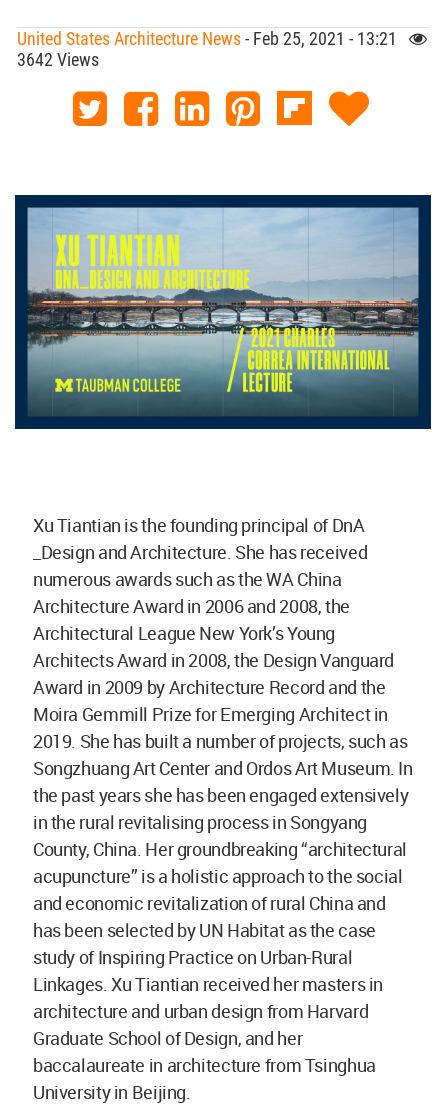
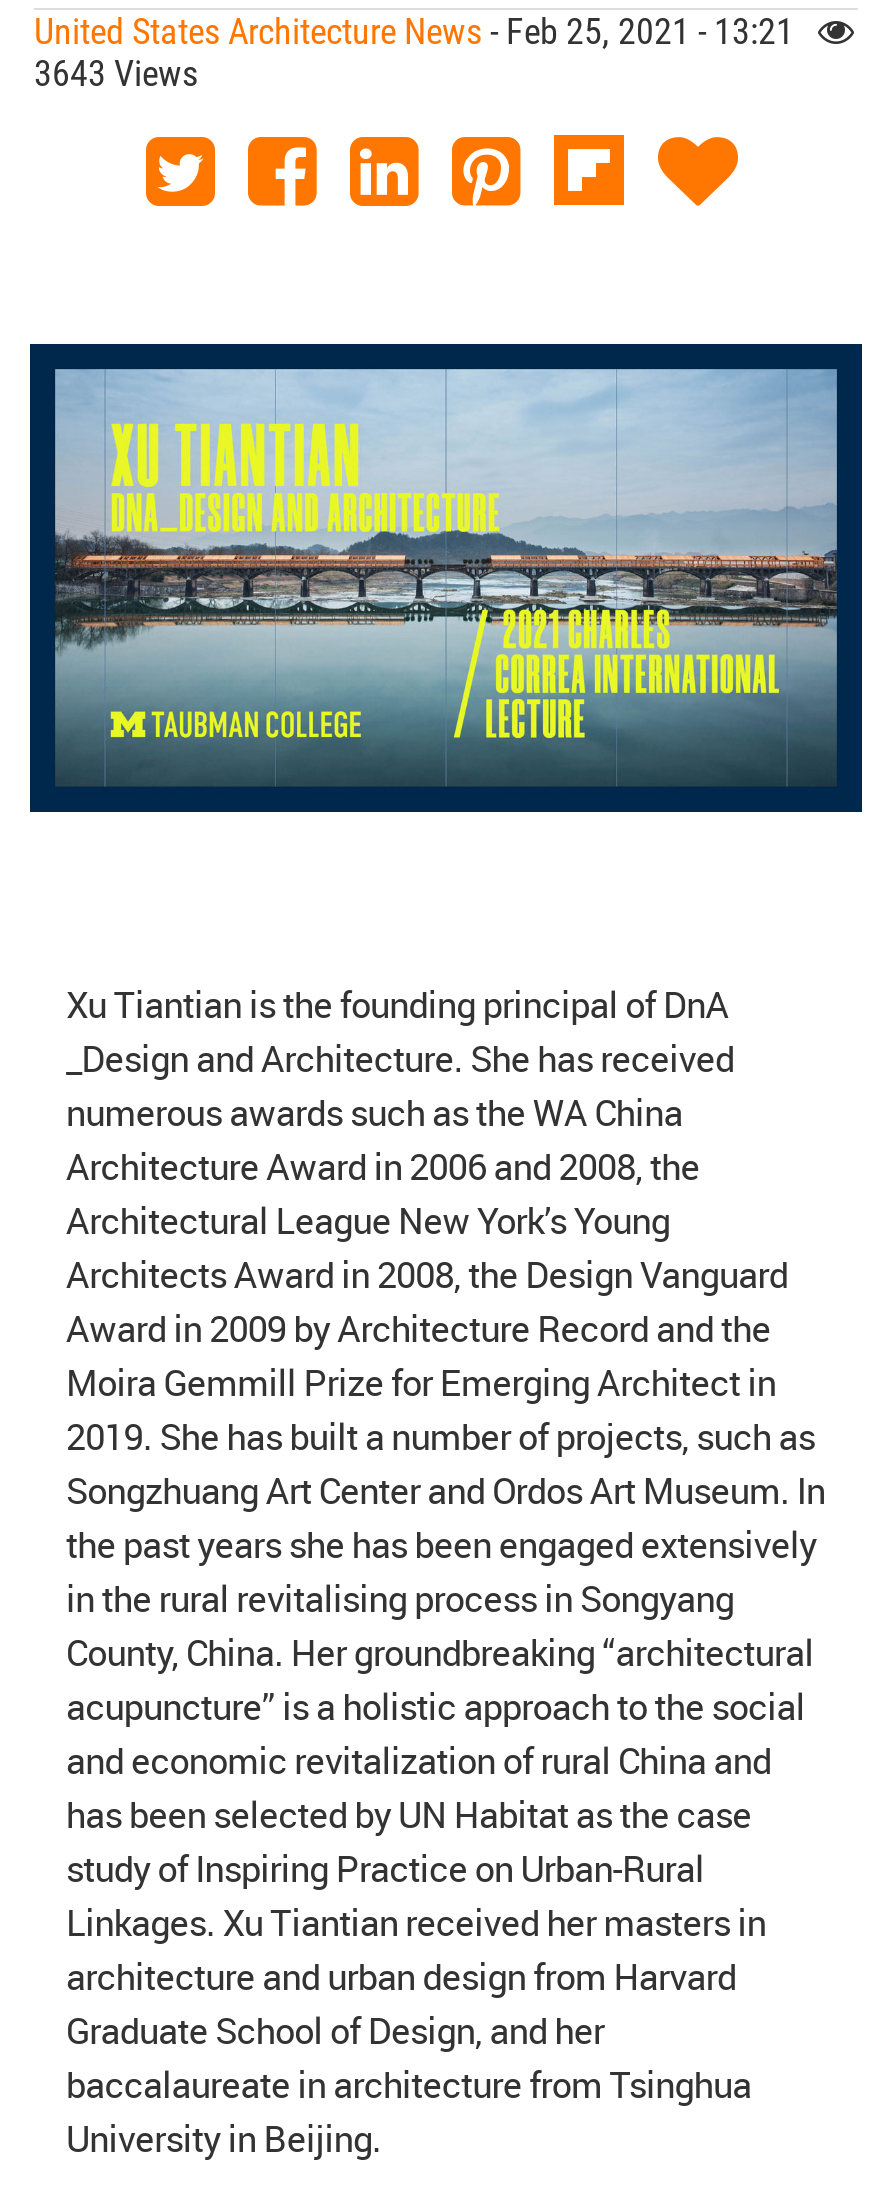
- 3642 Views
+ 3643 Views
